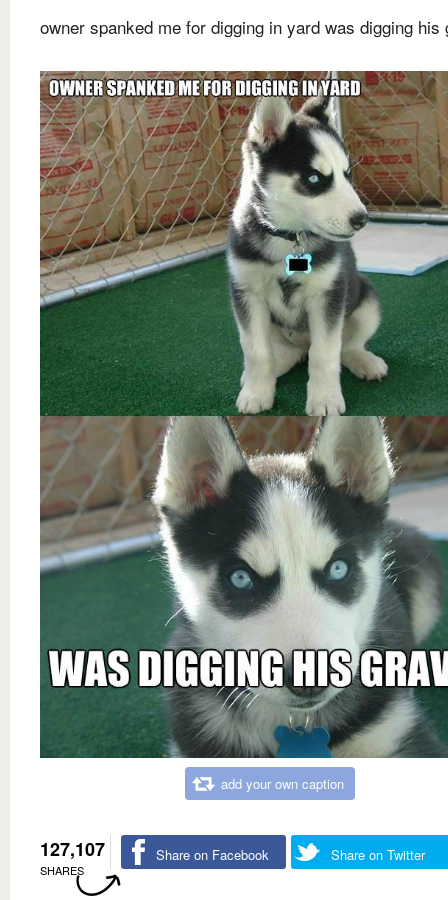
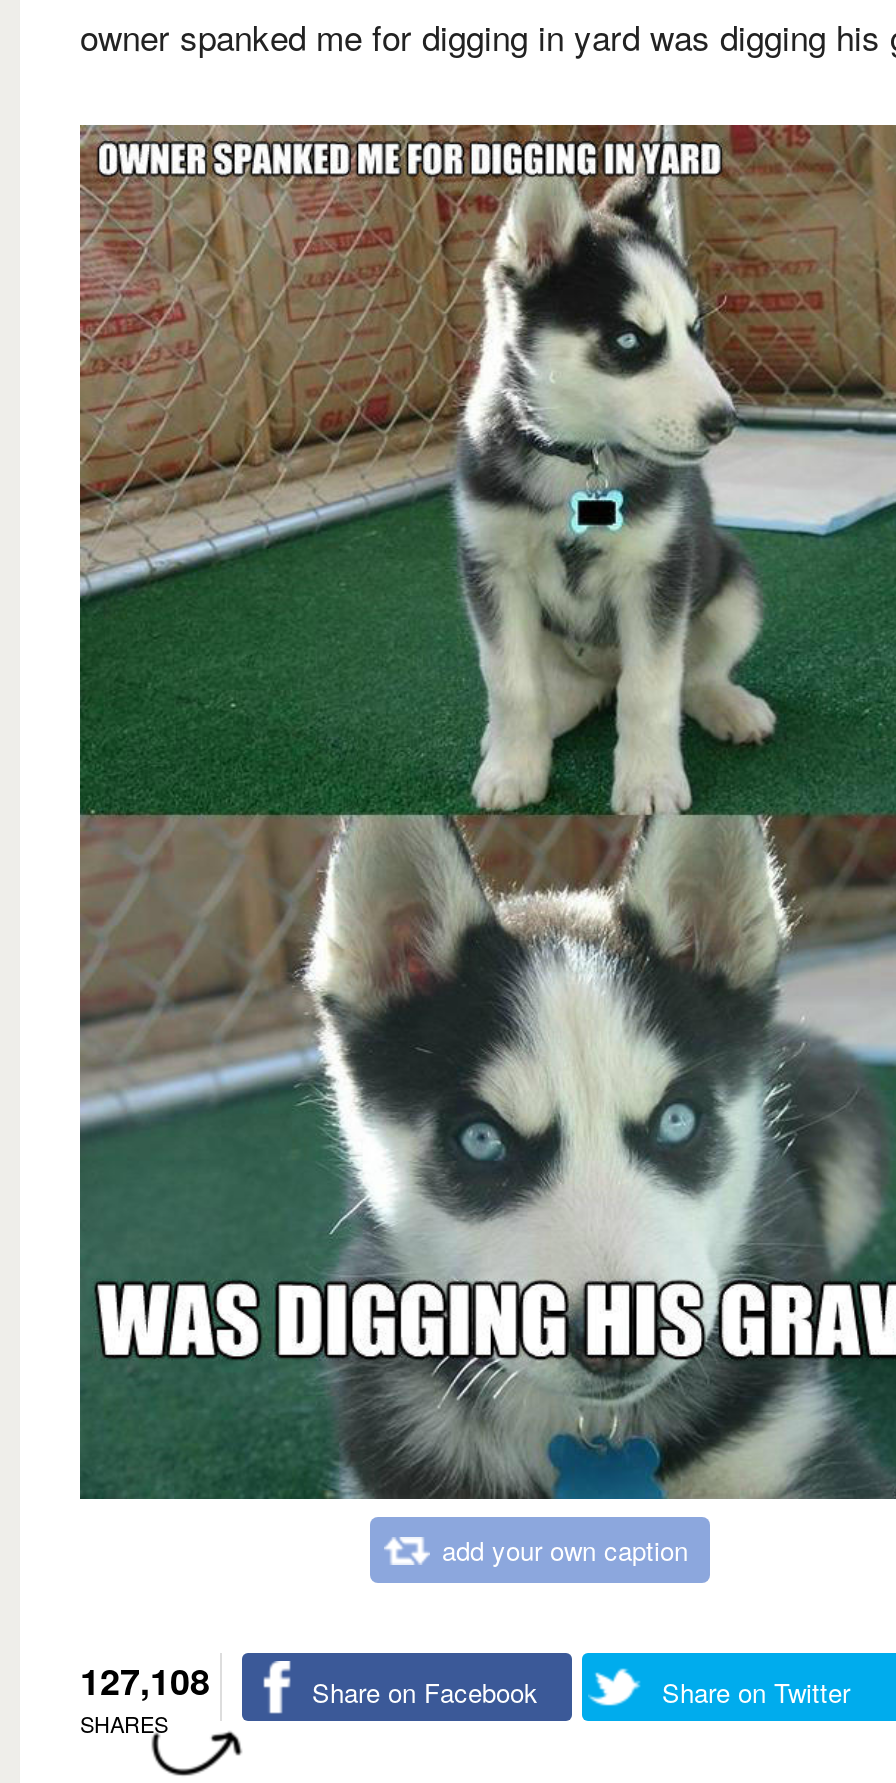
- 127,107
+ 127,108
